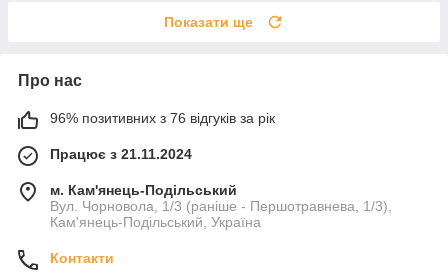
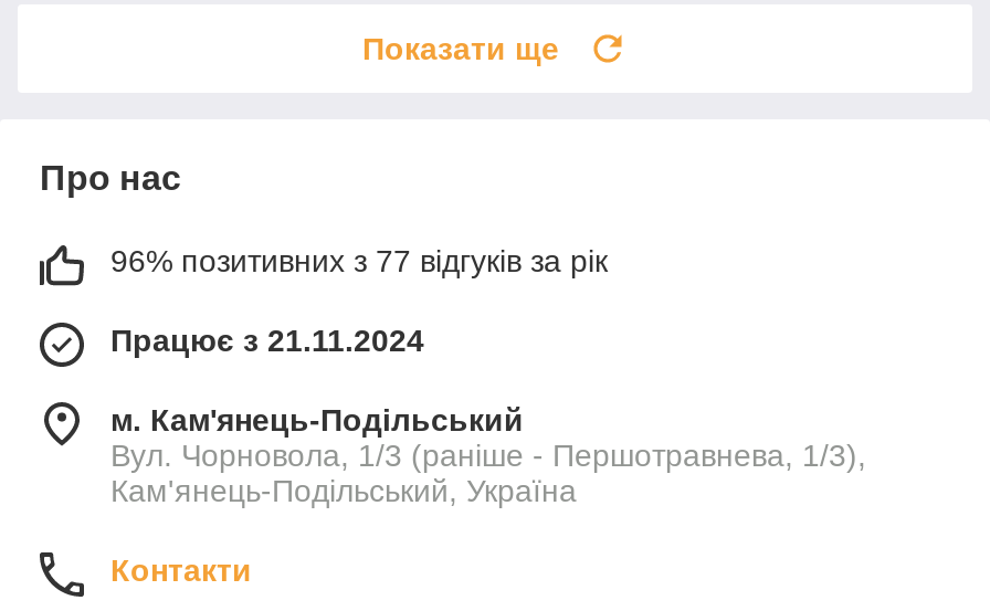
- 96% позитивних з 76 відгуків за рік
+ 96% позитивних з 77 відгуків за рік
